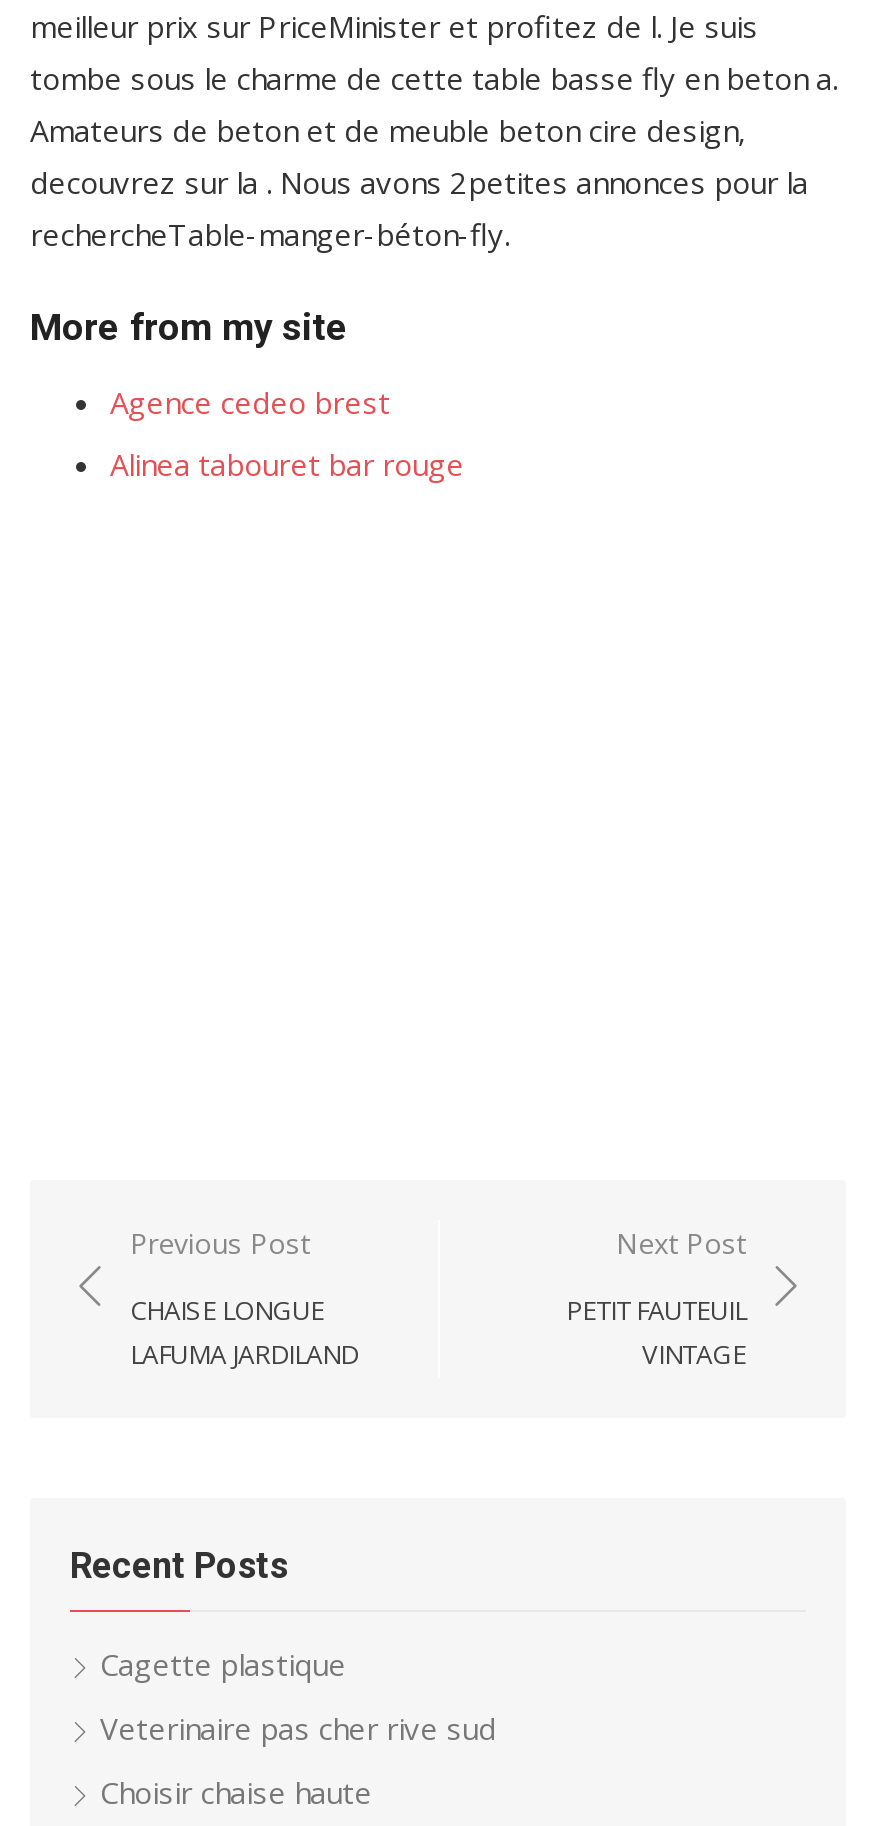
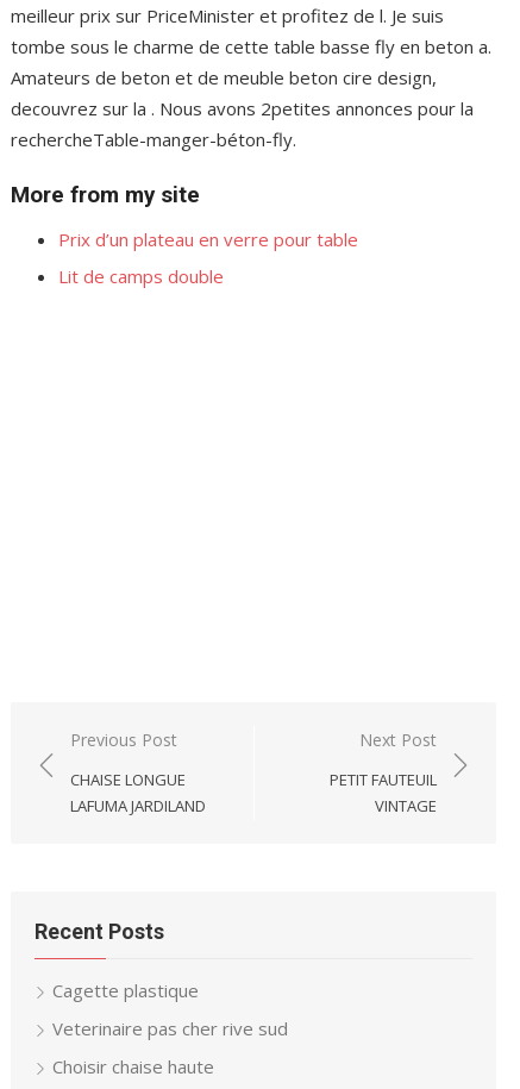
- Agence cedeo brest
+ Prix d’un plateau en verre pour table

- Alinea tabouret bar rouge
+ Lit de camps double
